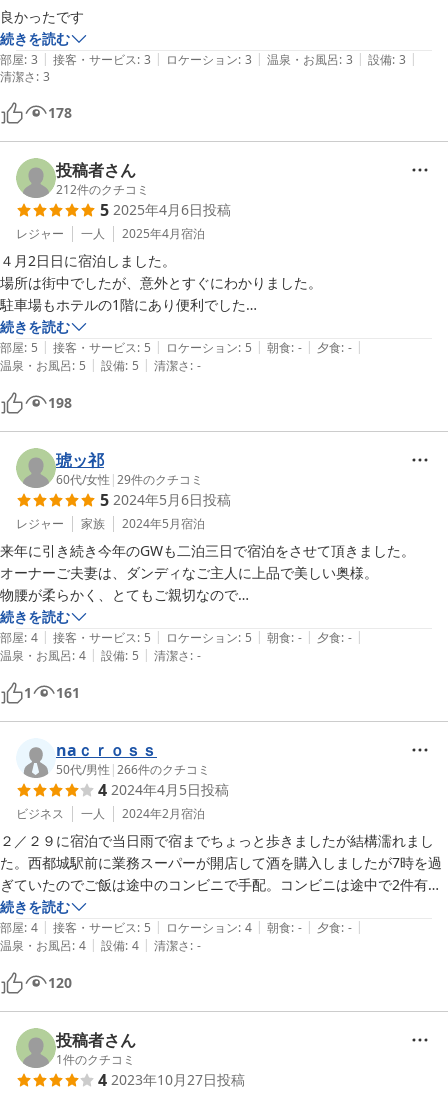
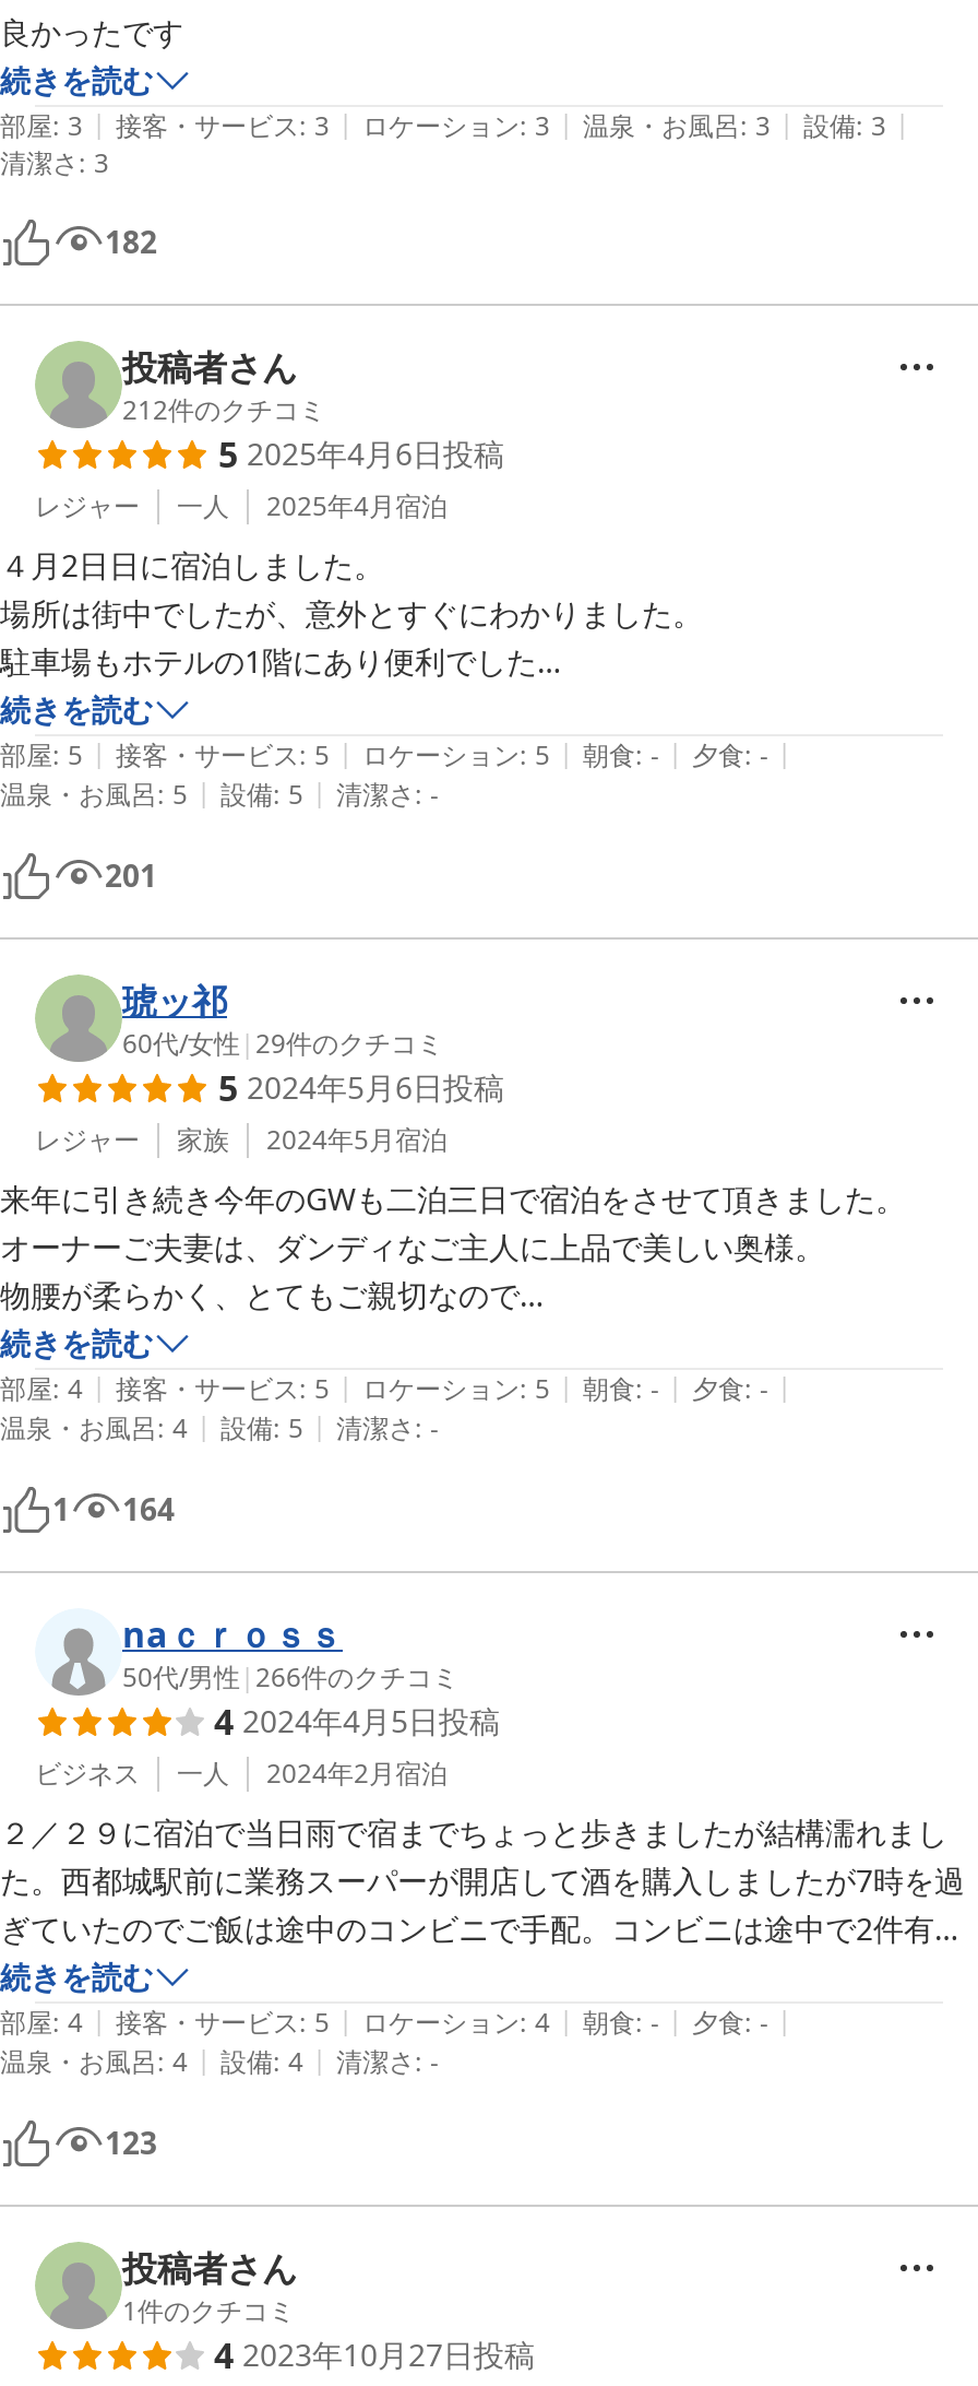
- 178
+ 182

- 198
+ 201

- 1 161
+ 1 164

- 120
+ 123
